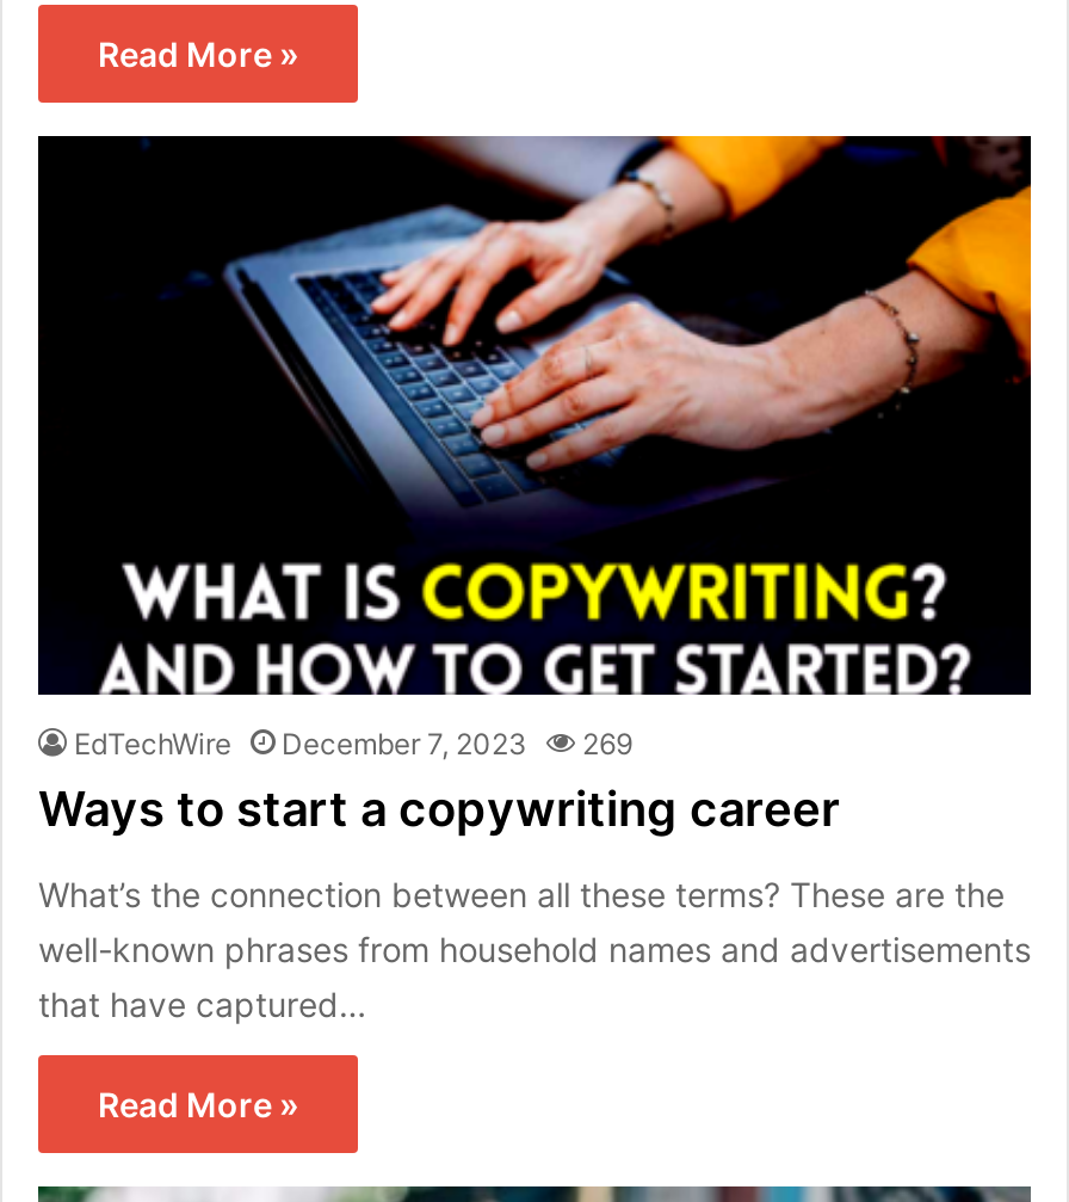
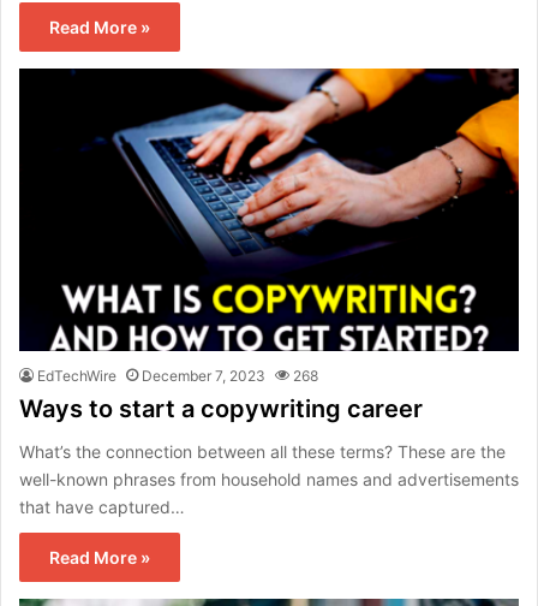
- EdTechWire December 7, 2023 269
+ EdTechWire December 7, 2023 268
